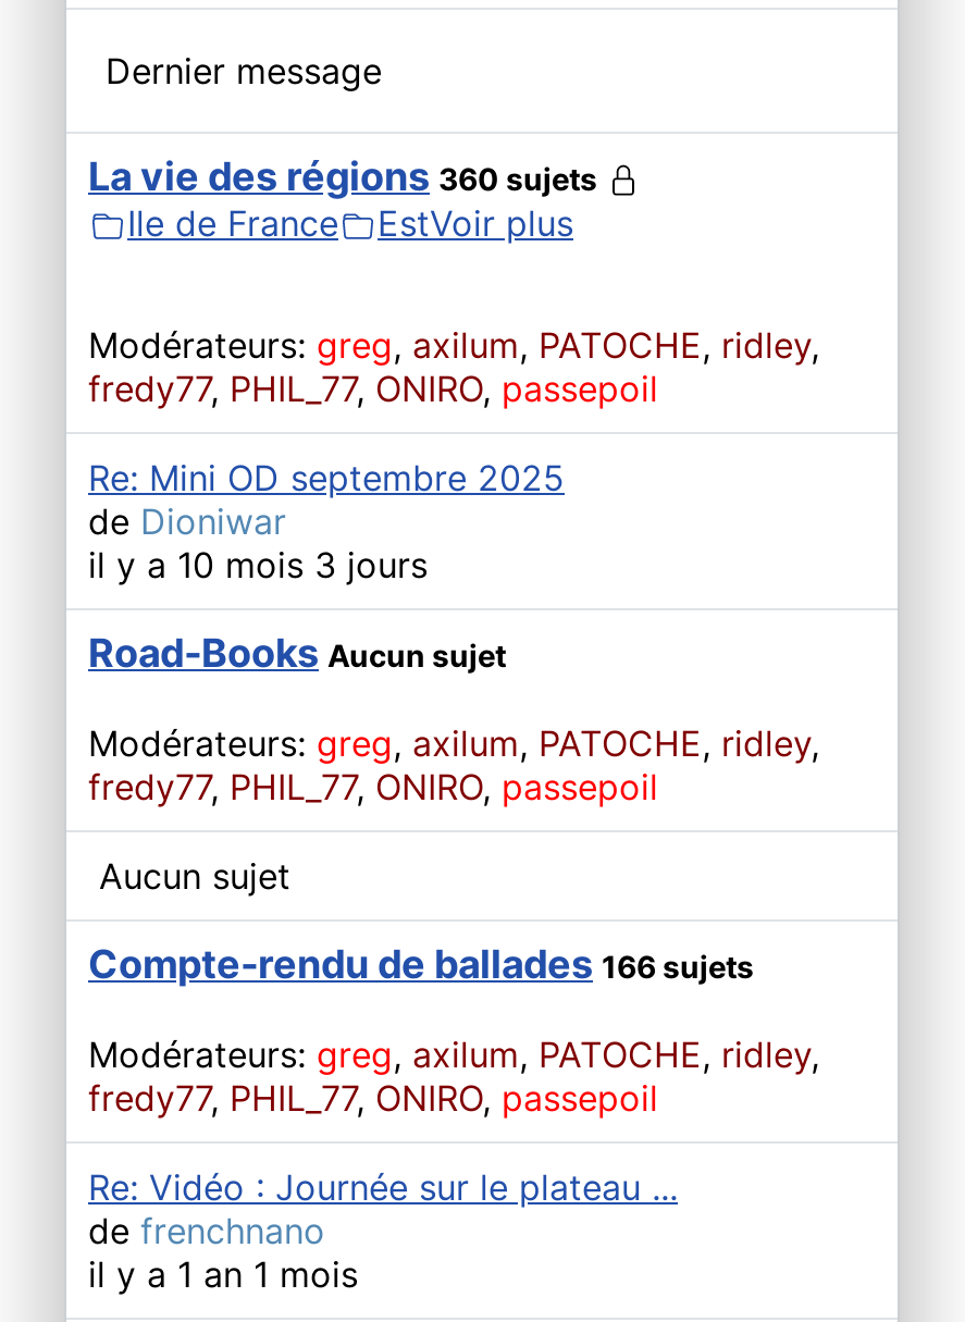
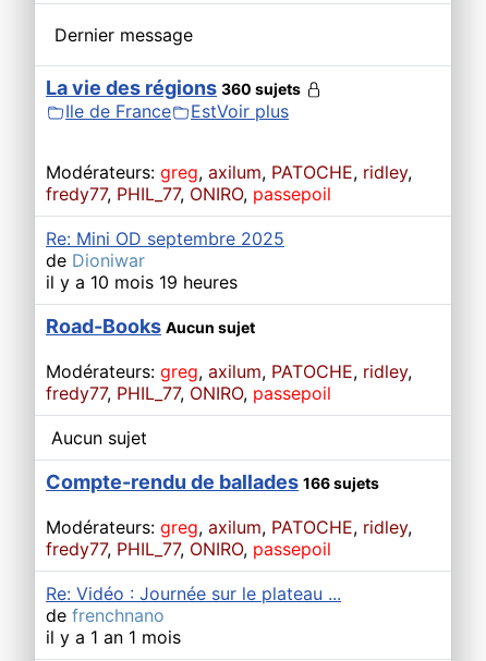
- il y a 10 mois 3 jours
+ il y a 10 mois 19 heures
